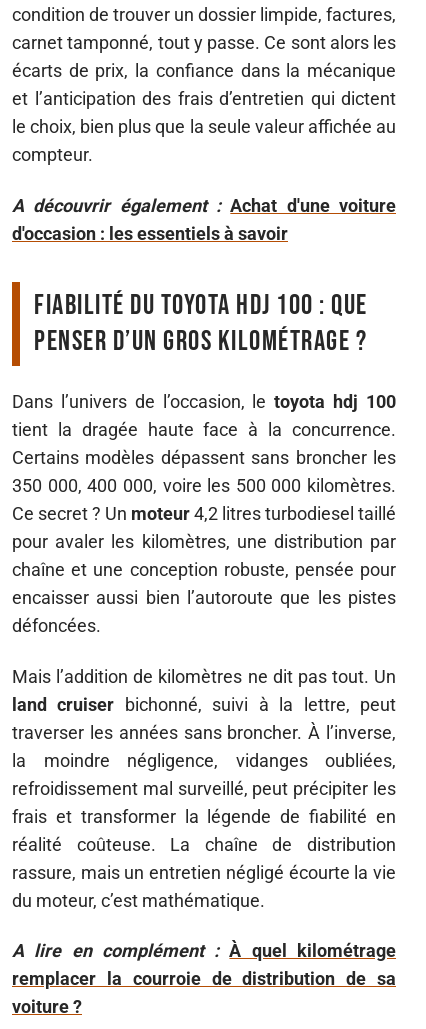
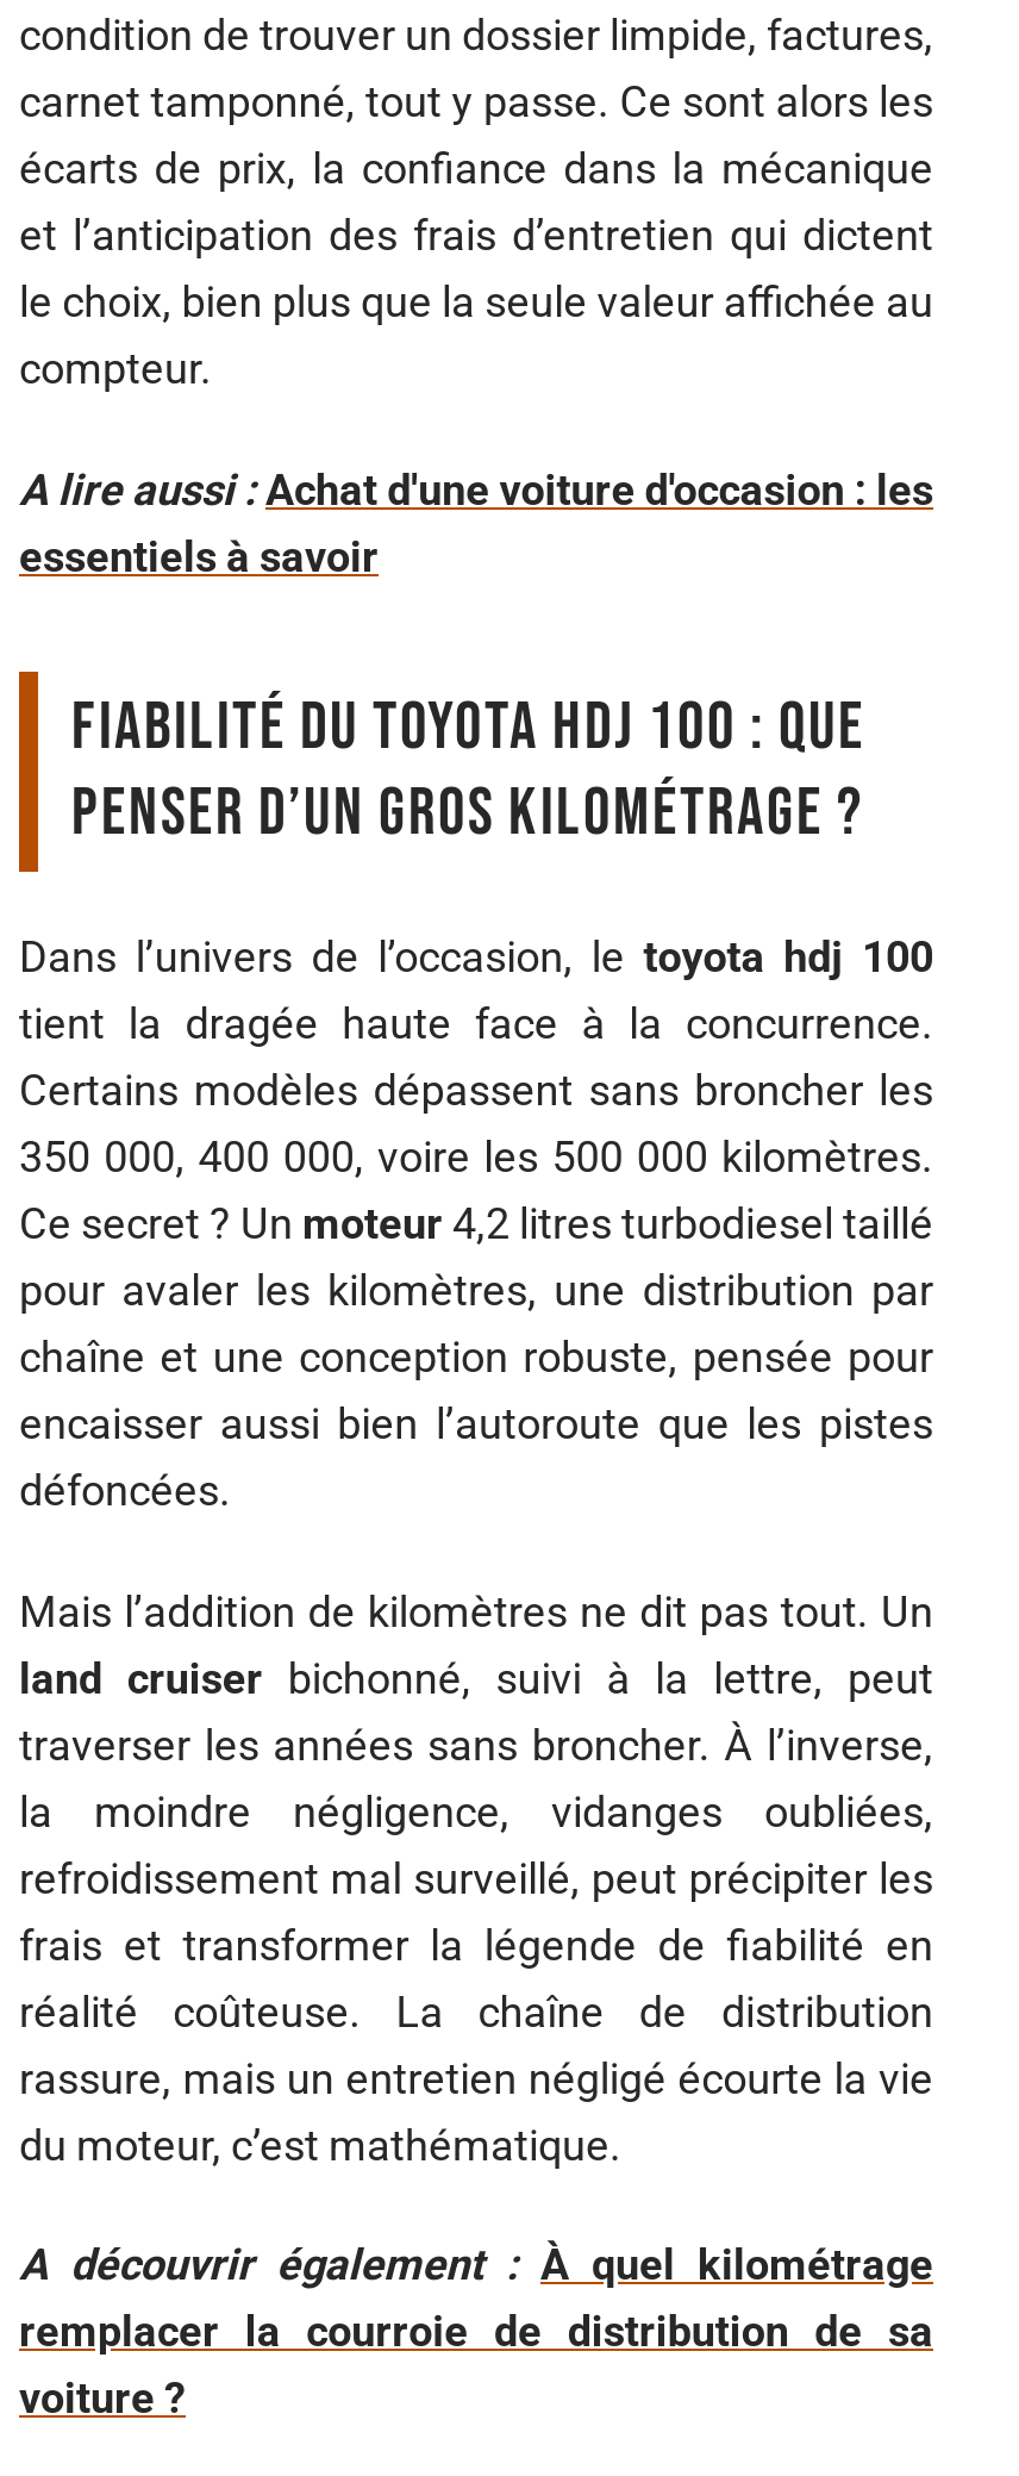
- A découvrir également : Achat d'une voiture
- d'occasion : les essentiels à savoir
+ A lire aussi : Achat d'une voiture d'occasion : les
+ essentiels à savoir

- A lire en complément : À quel kilométrage
+ A découvrir également : À quel kilométrage
